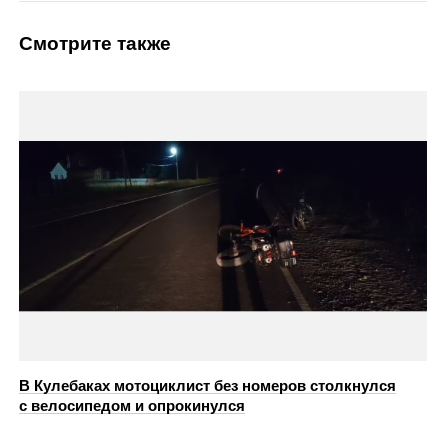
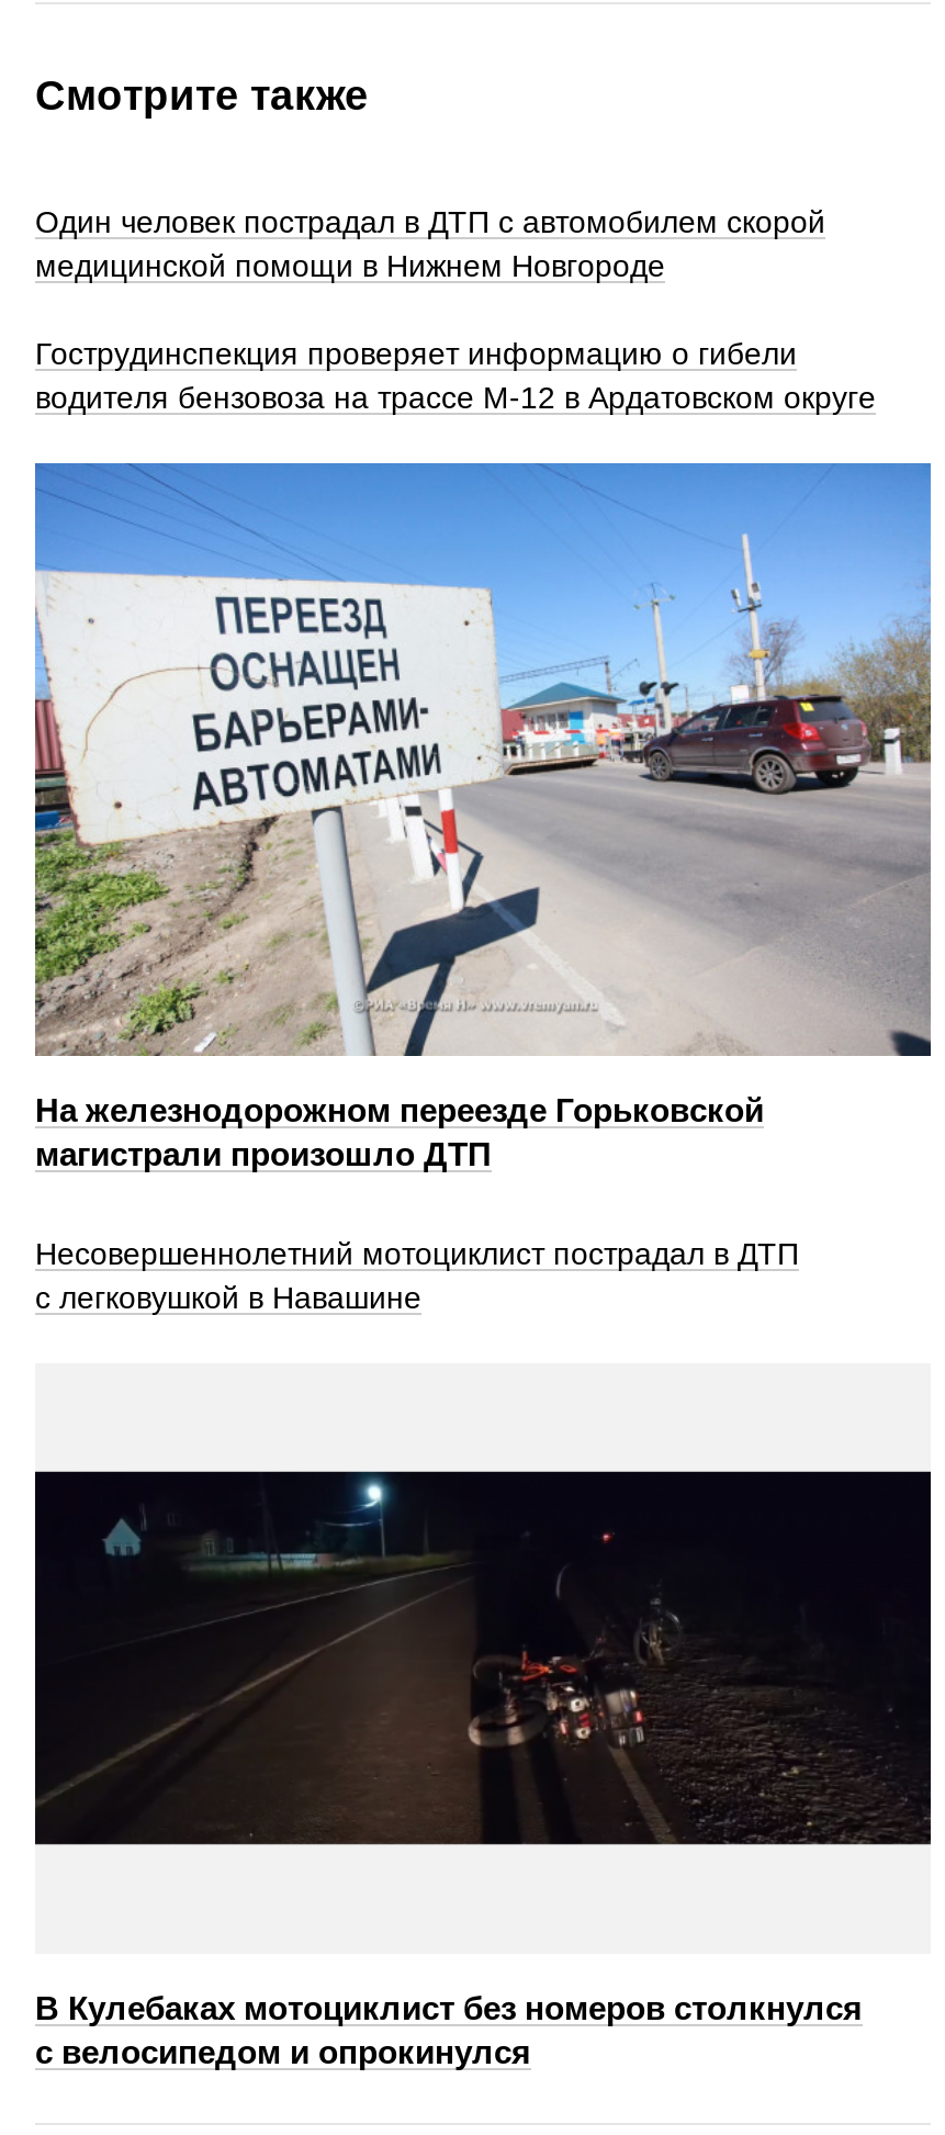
+ [image]
+ На железнодорожном переезде Горьковской
+ магистрали произошло ДТП
+ Несовершеннолетний мотоциклист пострадал в ДТП
+ с легковушкой в Навашине

+ Один человек пострадал в ДТП с автомобилем скорой
+ медицинской помощи в Нижнем Новгороде
+ Гострудинспекция проверяет информацию о гибели
+ водителя бензовоза на трассе М‑12 в Ардатовском округе
